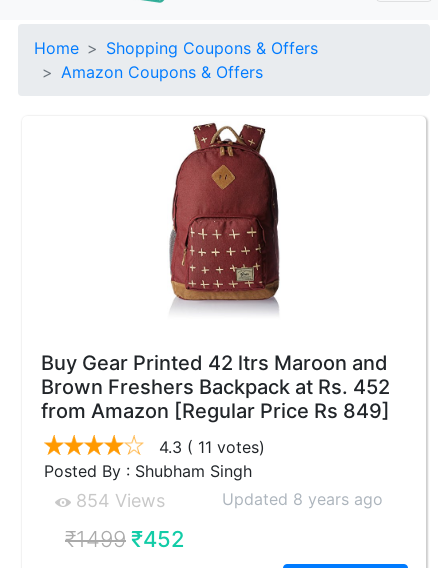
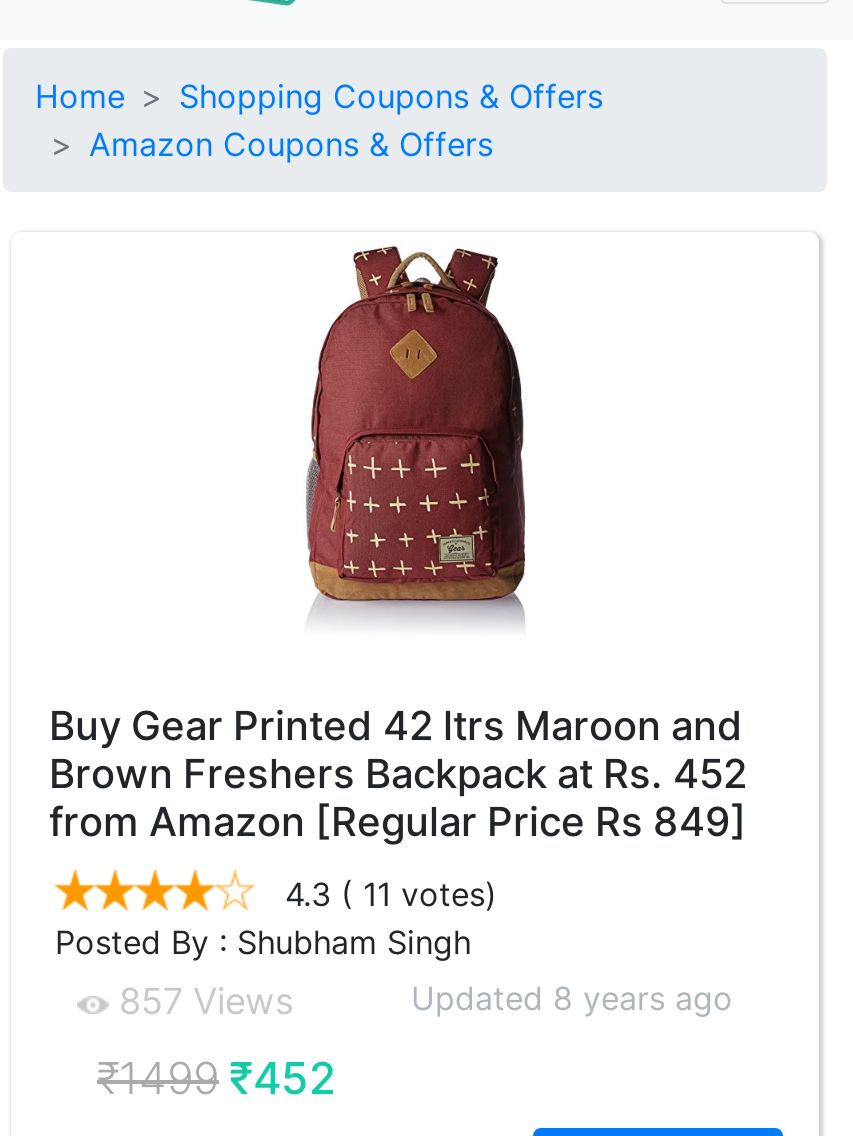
- 854 Views
+ 857 Views
